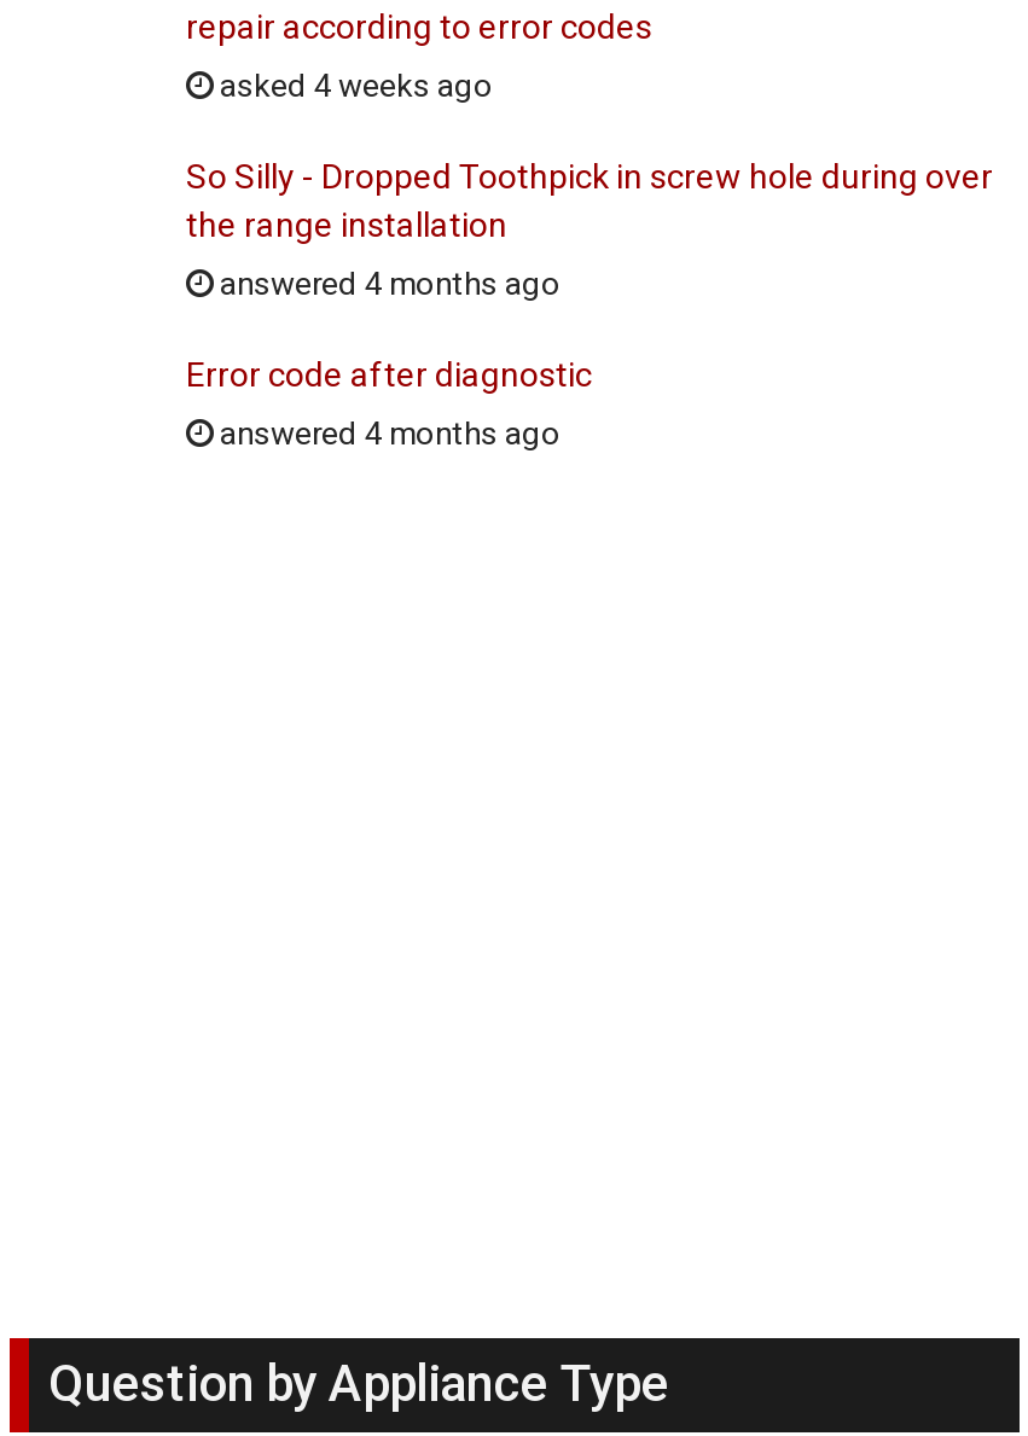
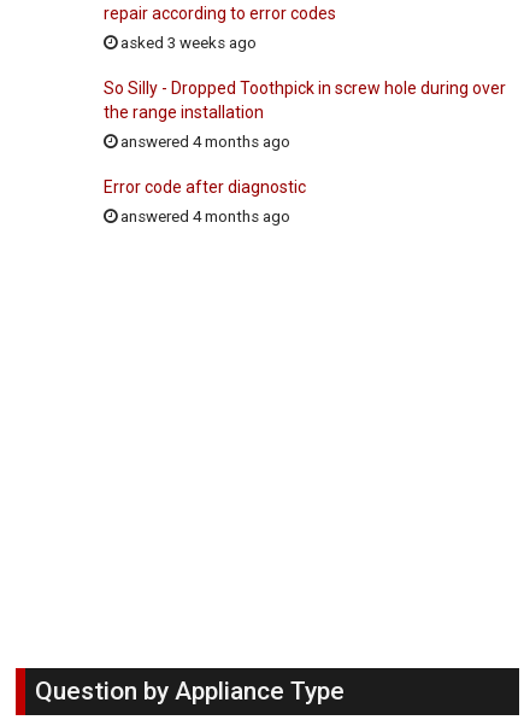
- asked 4 weeks ago
+ asked 3 weeks ago
